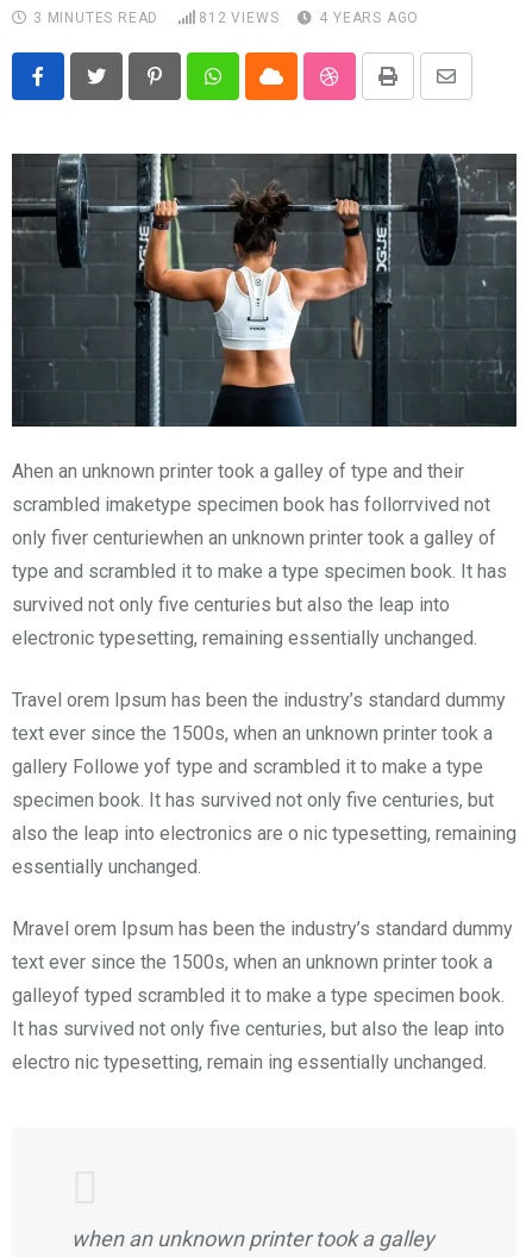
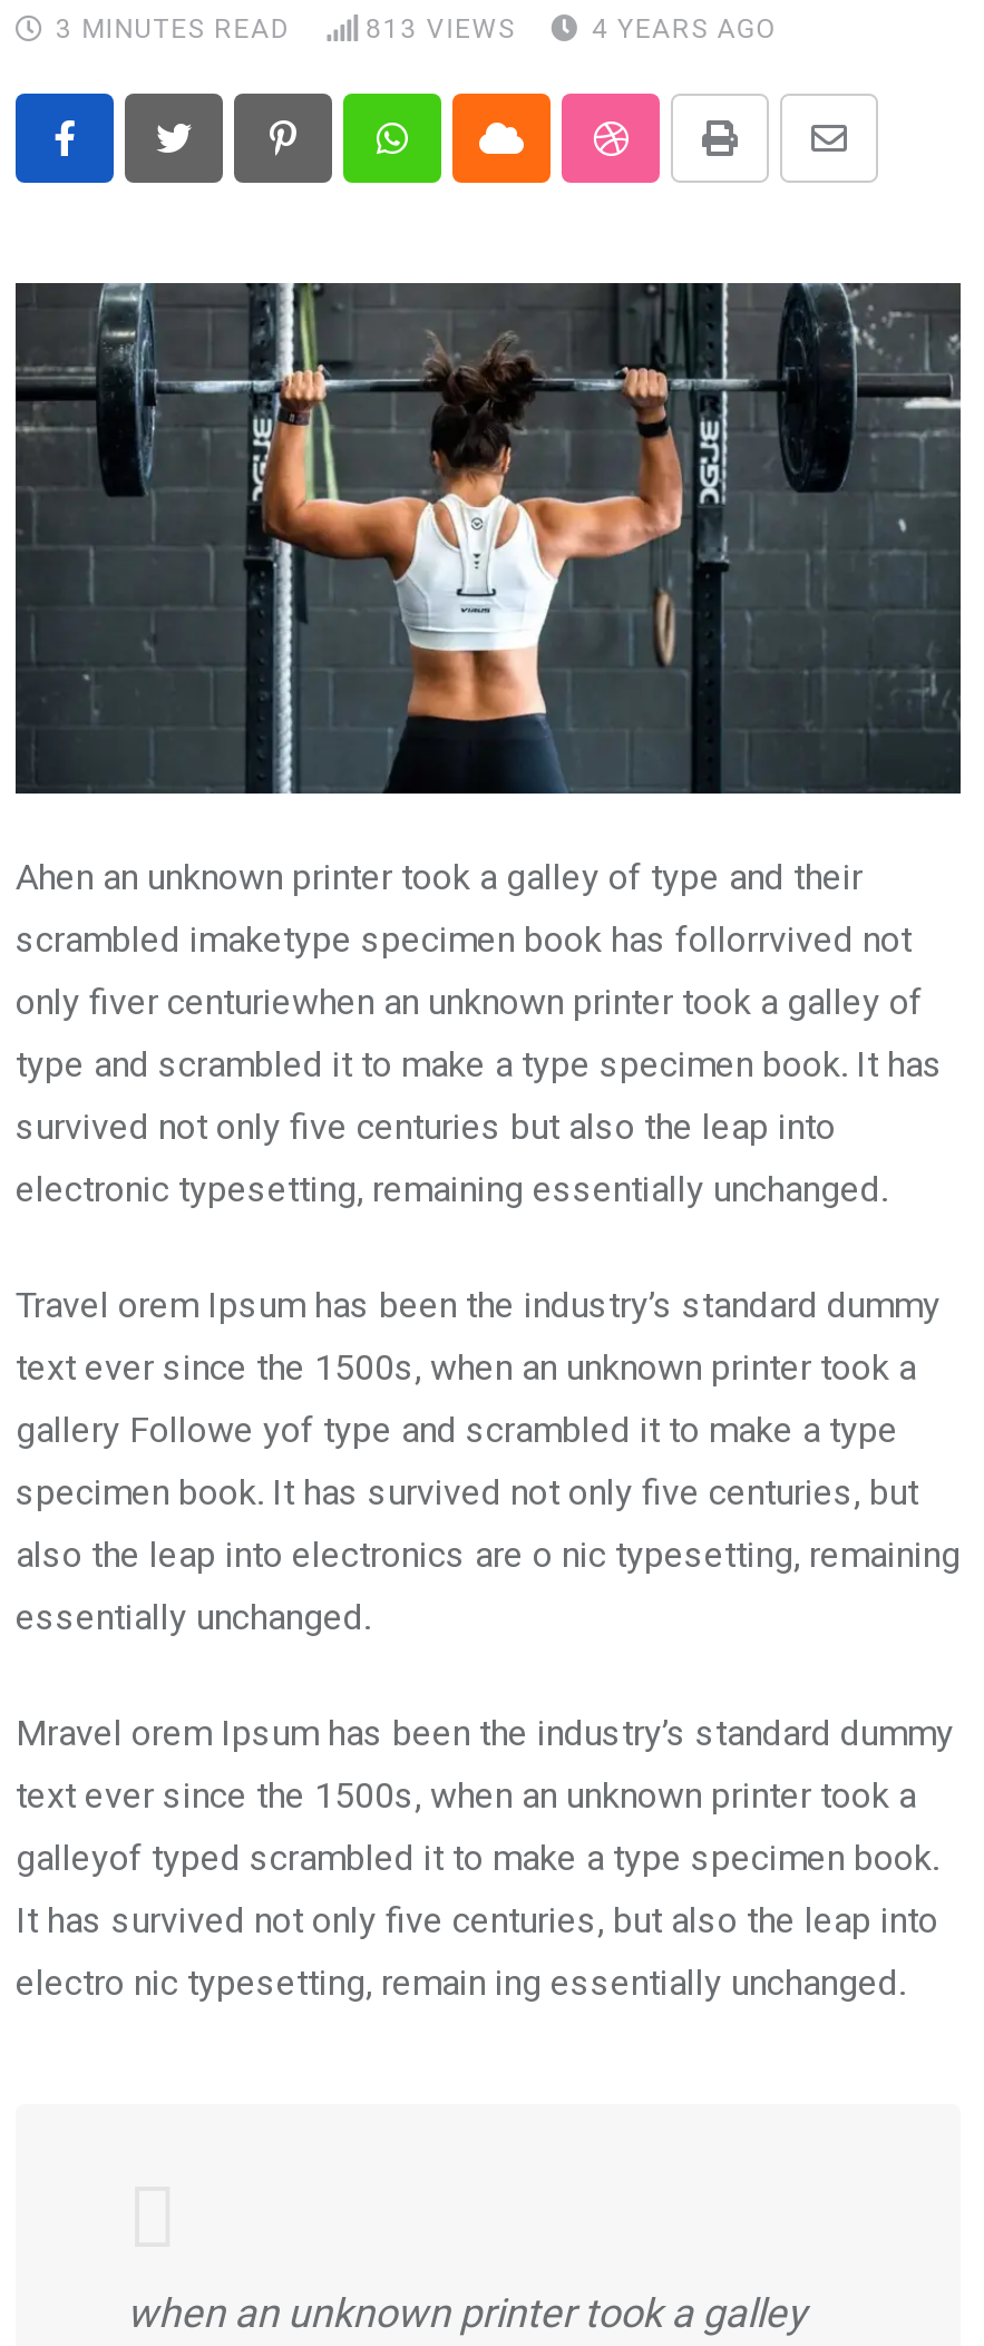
- 812 VIEWS
+ 813 VIEWS
